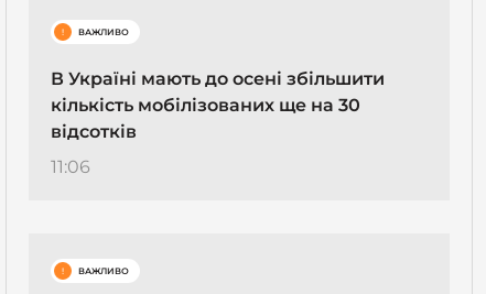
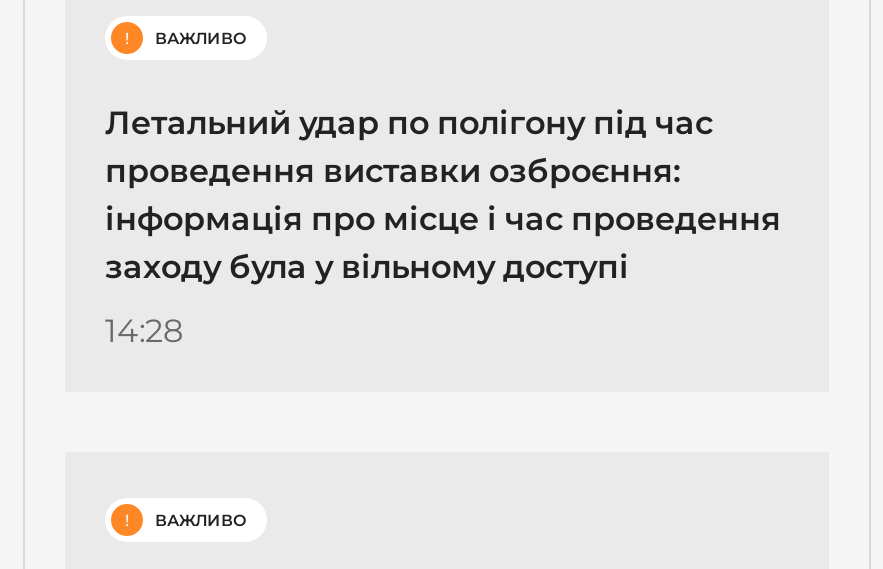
- В Україні мають до осені збільшити
- кількість мобілізованих ще на 30
- відсотків
+ Летальний удар по полігону під час
+ проведення виставки озброєння:
+ інформація про місце і час проведення
+ заходу була у вільному доступі

- 11:06
+ 14:28
